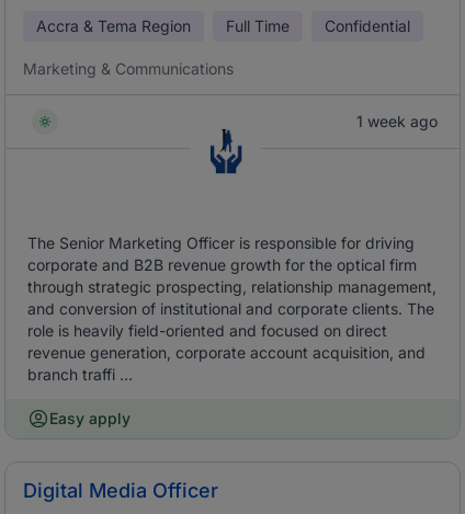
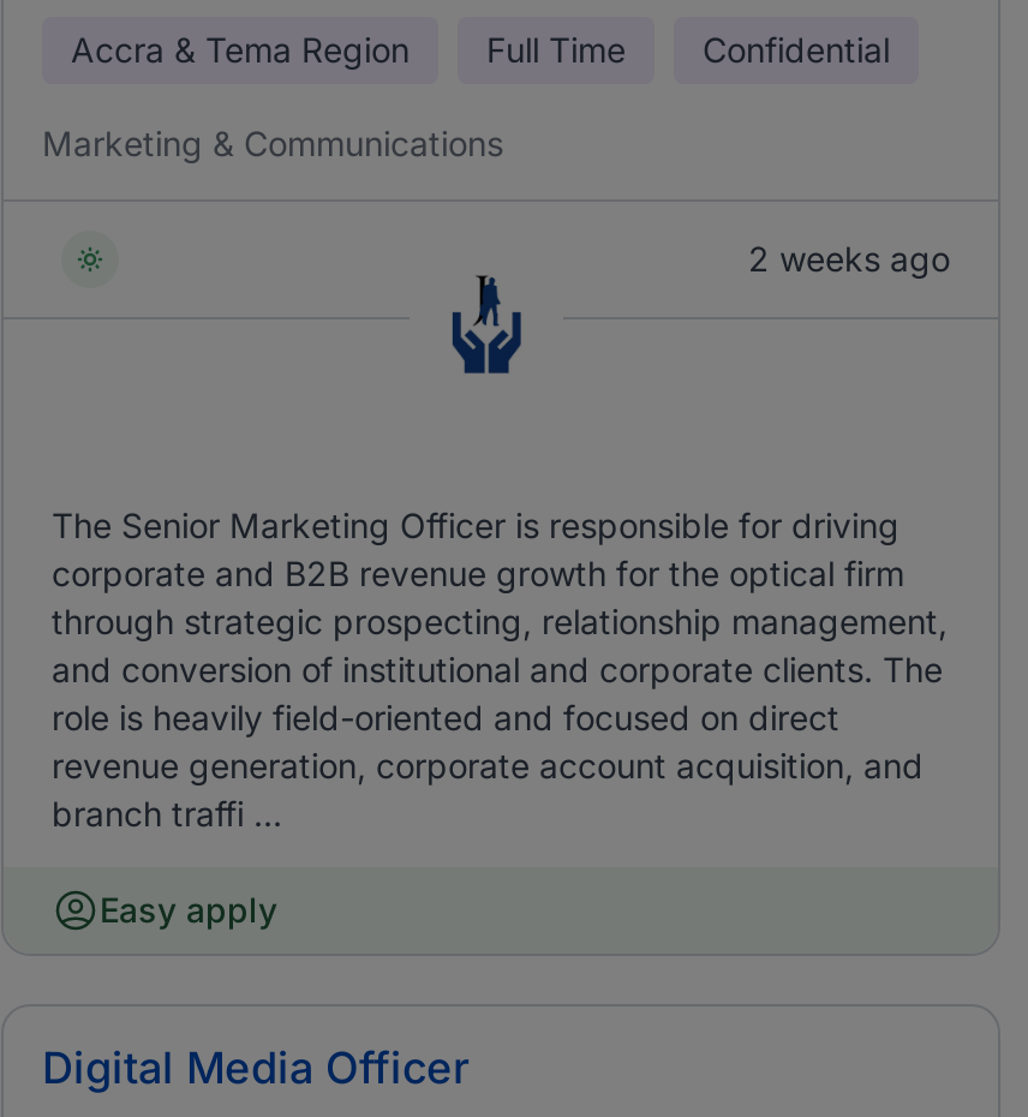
- 1 week ago
+ 2 weeks ago
